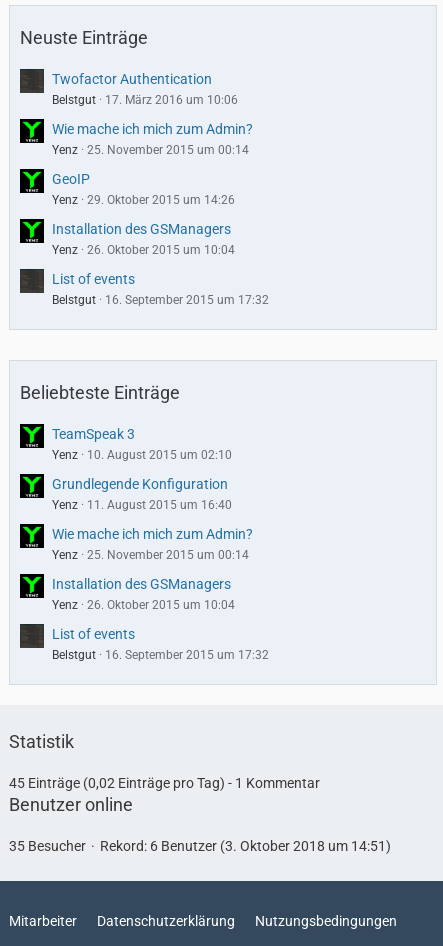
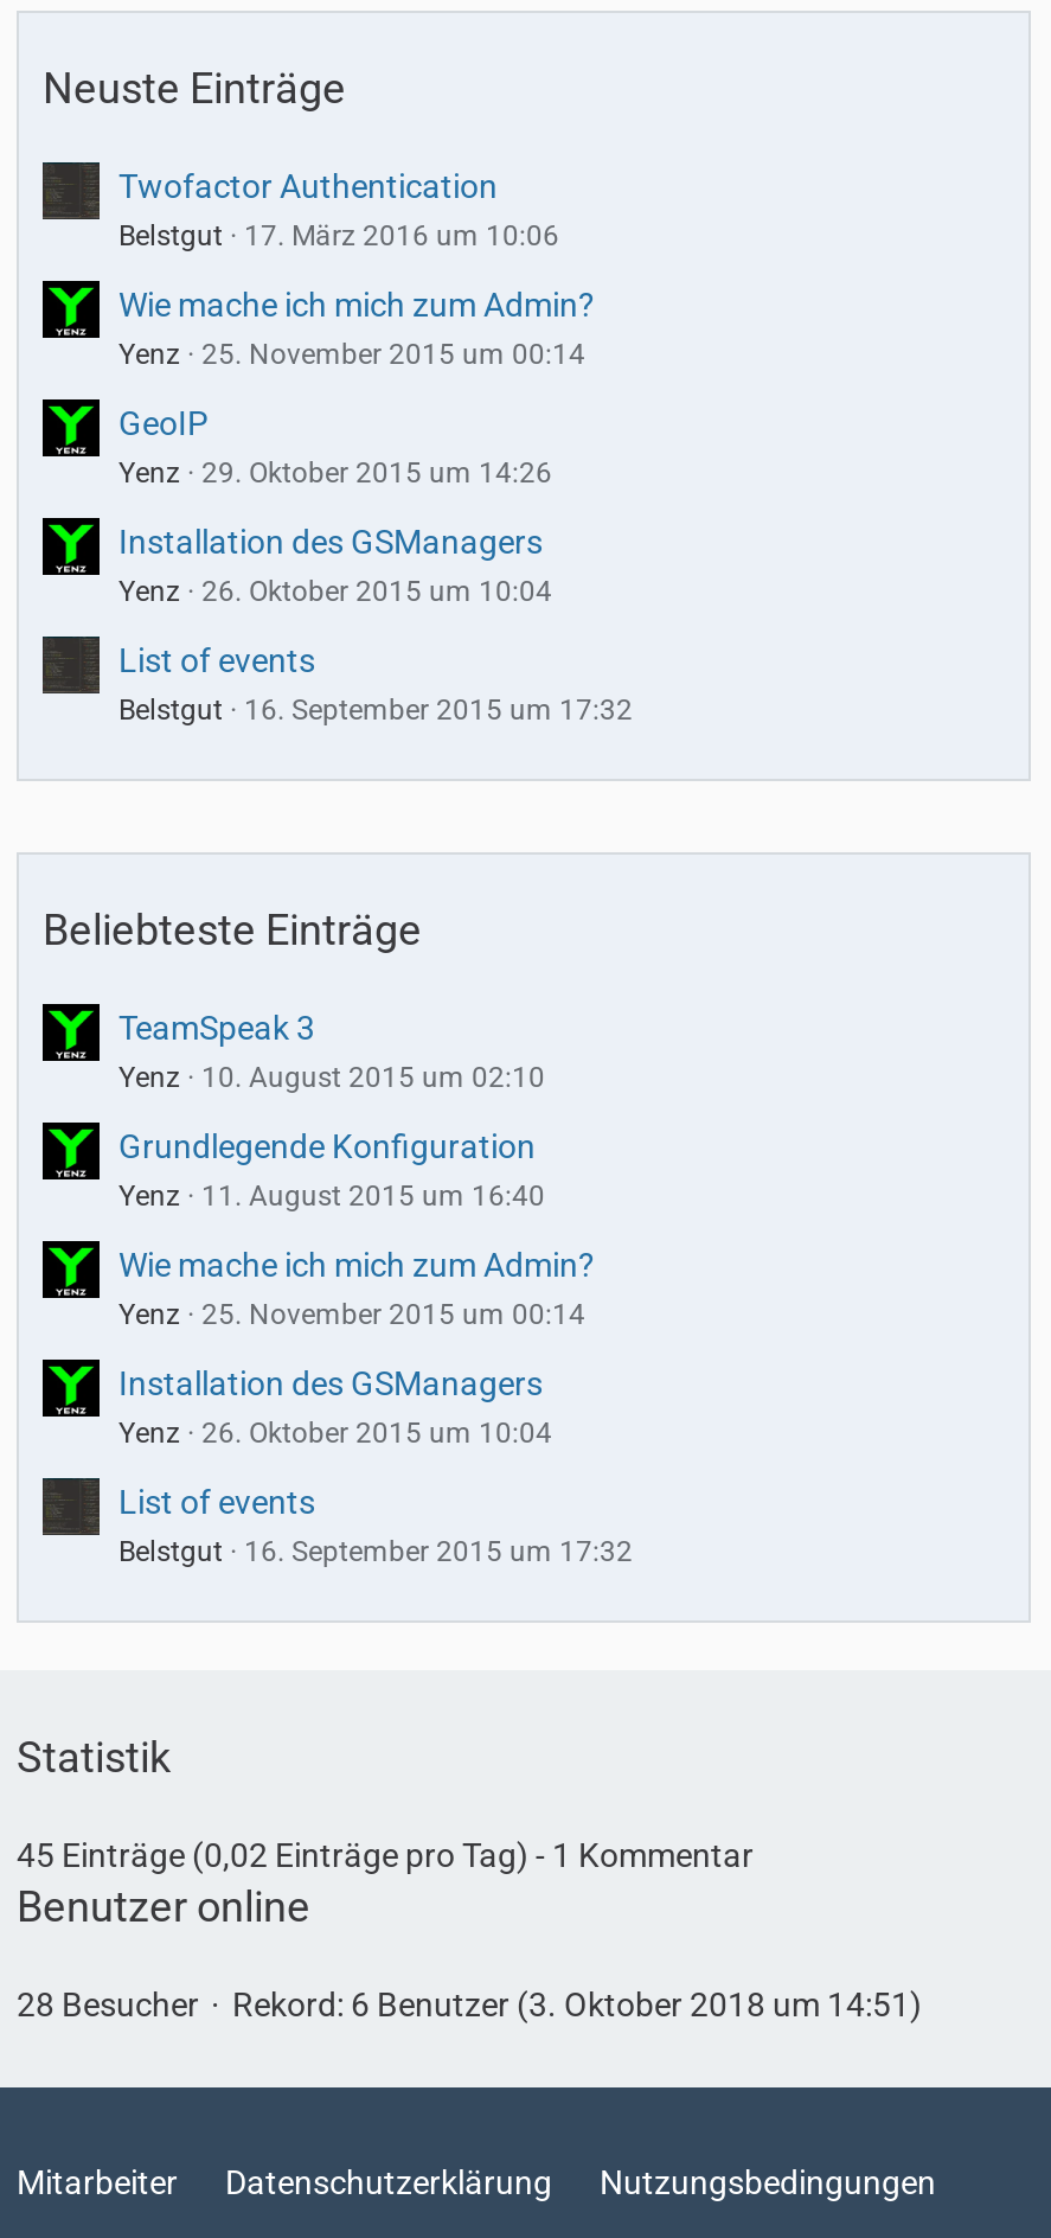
- 35 Besucher Rekord: 6 Benutzer (3. Oktober 2018 um 14:51)
+ 28 Besucher Rekord: 6 Benutzer (3. Oktober 2018 um 14:51)
